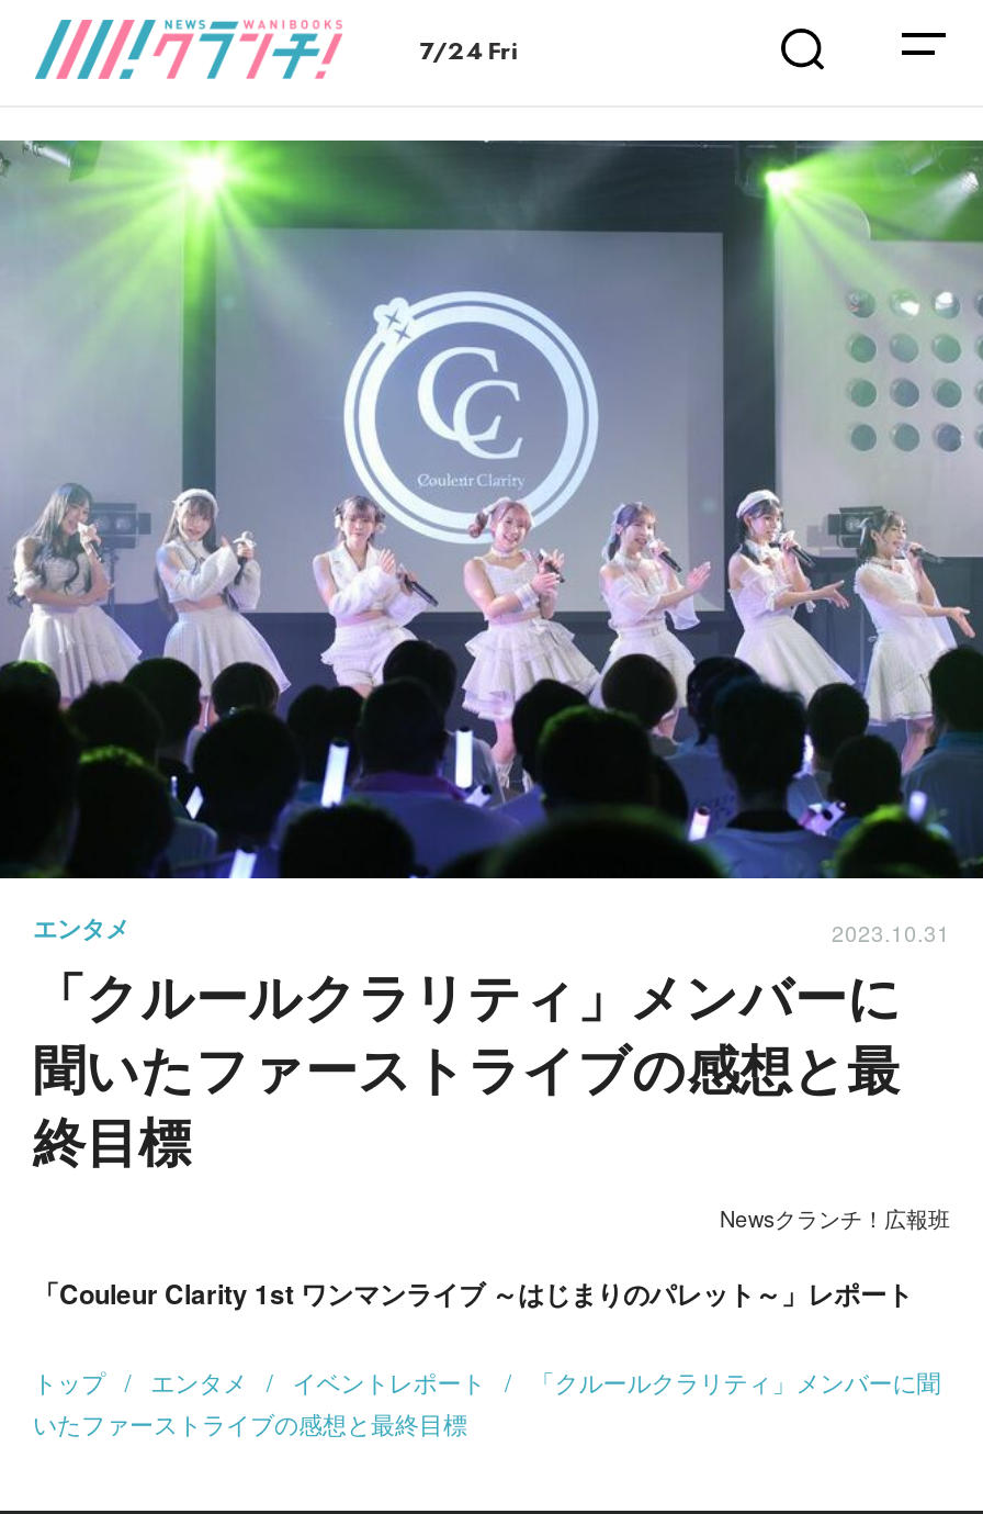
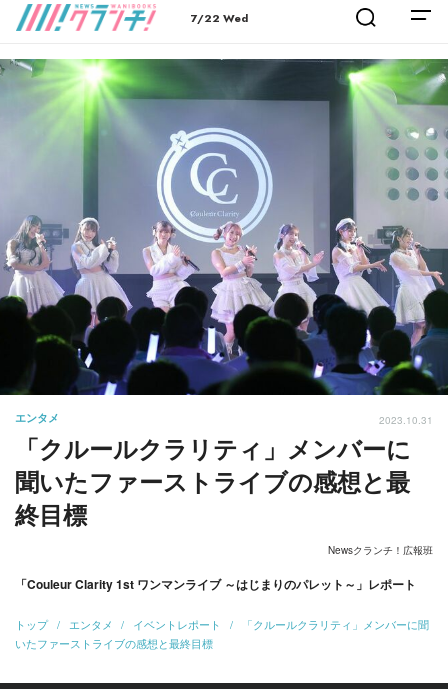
- 7/24 Fri
+ 7/22 Wed
